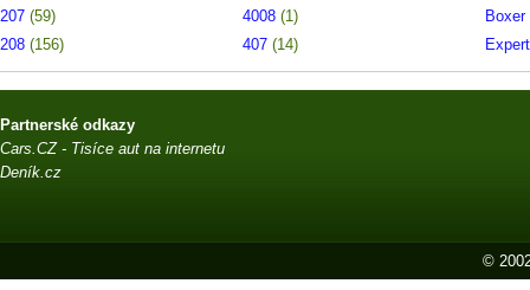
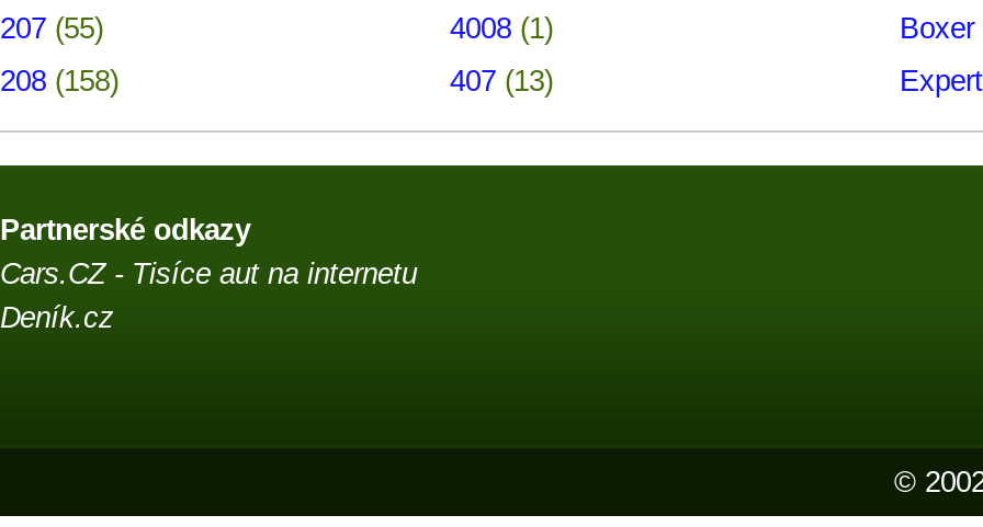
- 207 (59)
+ 207 (55)

- 208 (156)
+ 208 (158)

- 407 (14)
+ 407 (13)
